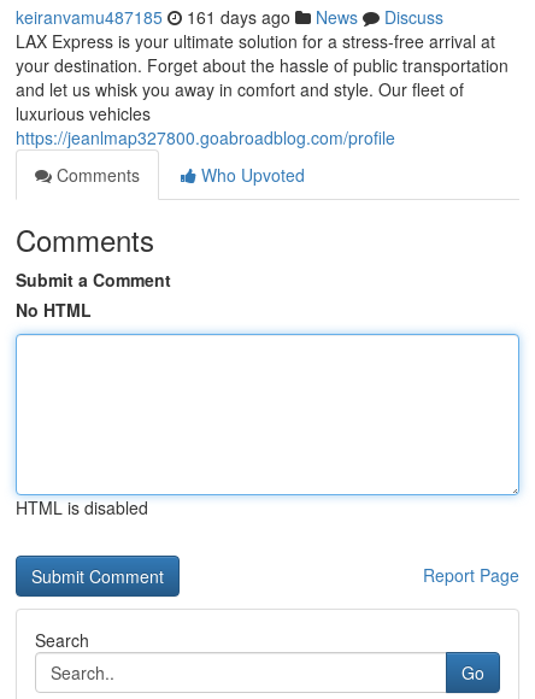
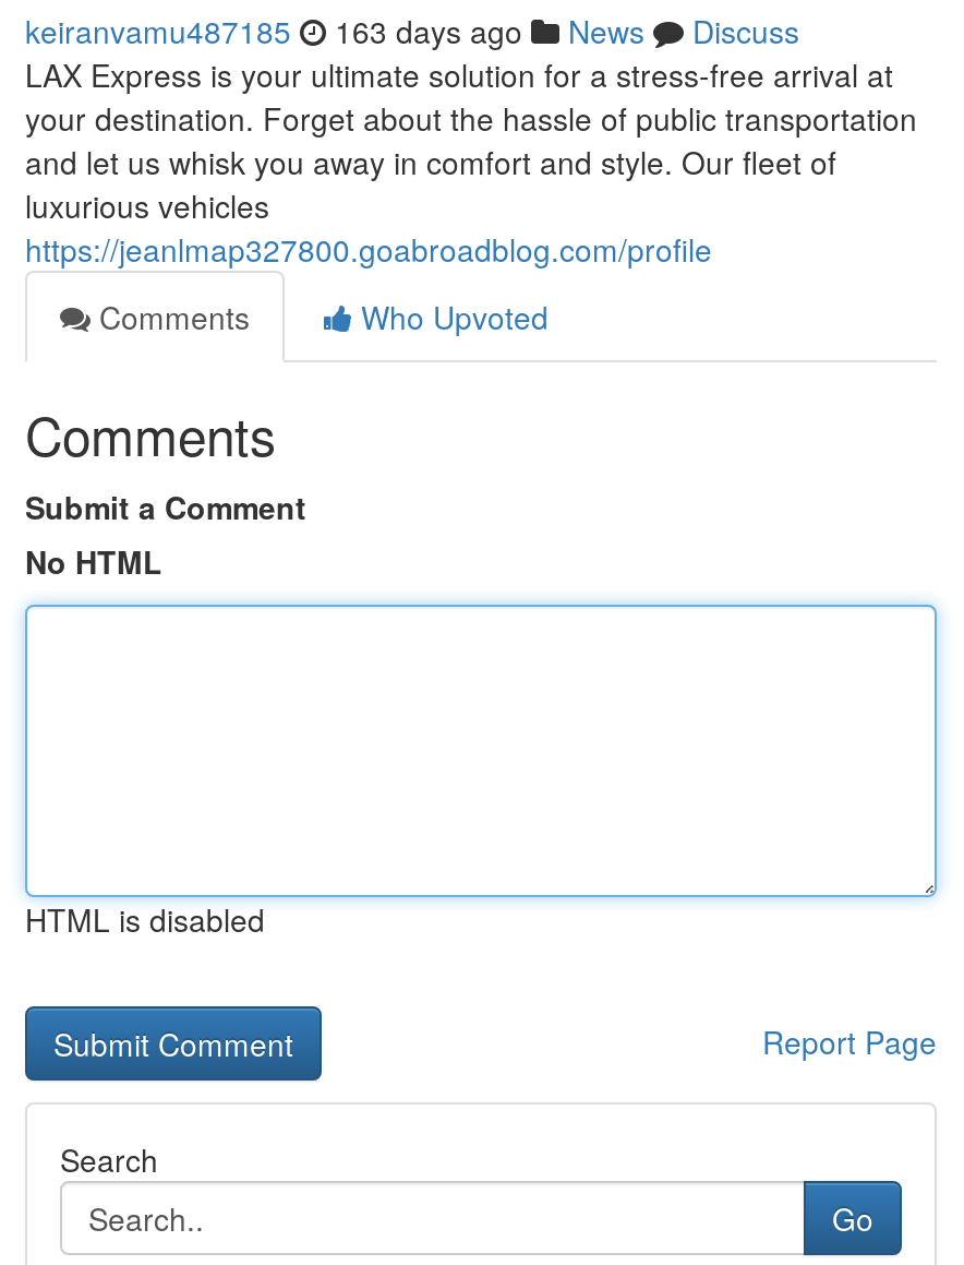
- keiranvamu487185 161 days ago News Discuss
+ keiranvamu487185 163 days ago News Discuss
